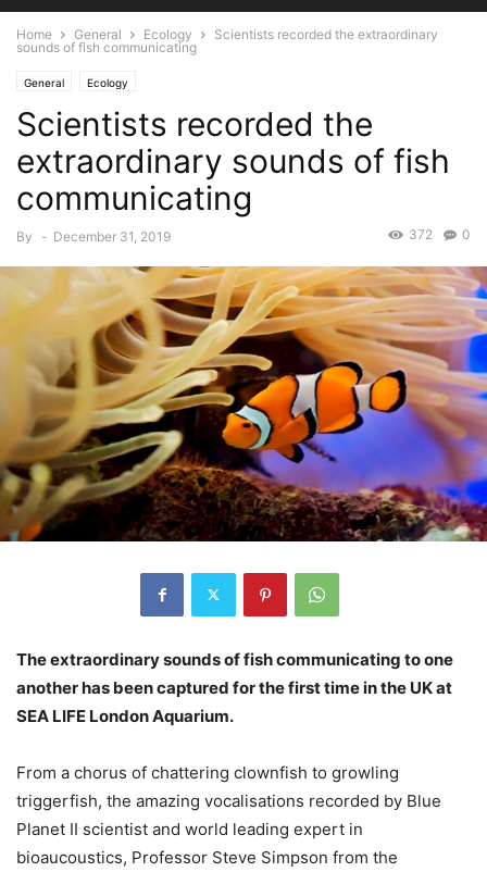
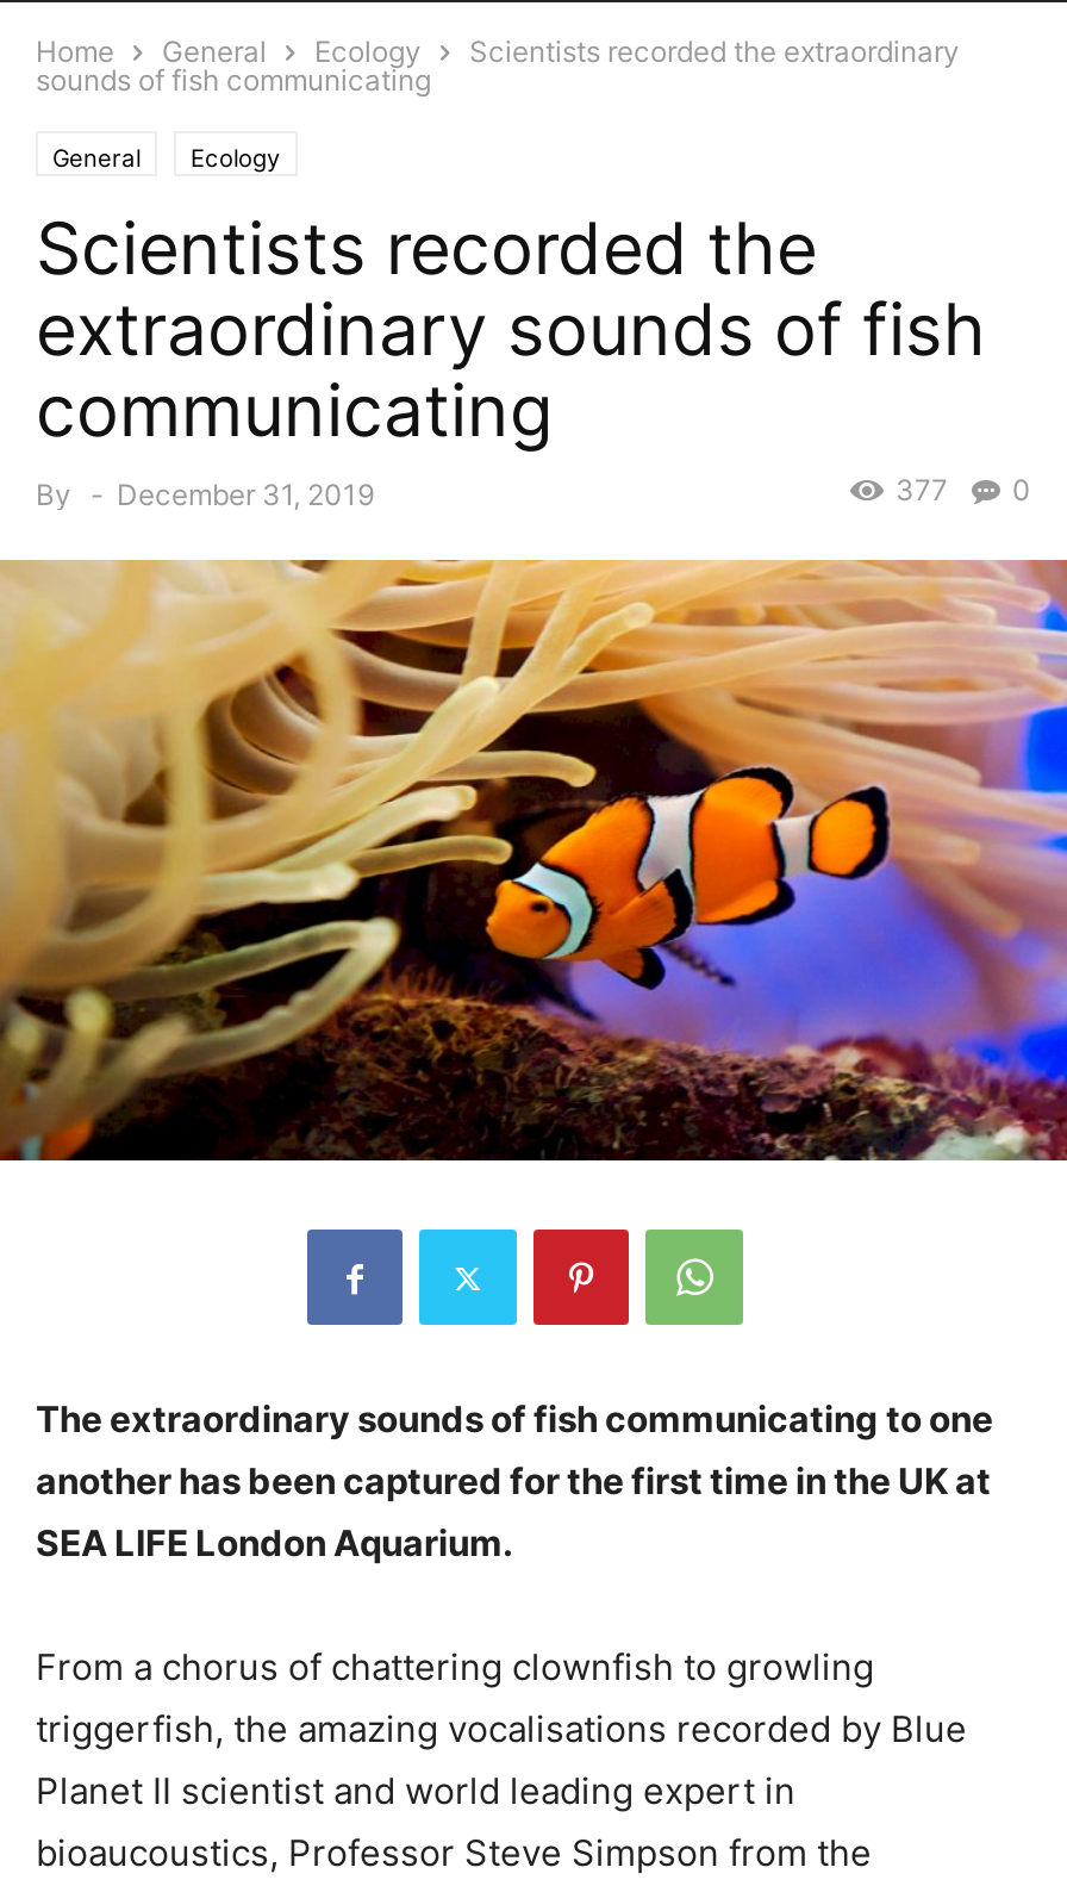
- 372 0
+ 377 0
